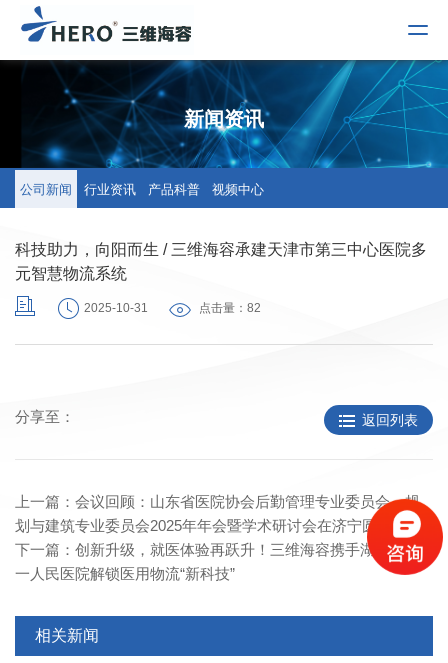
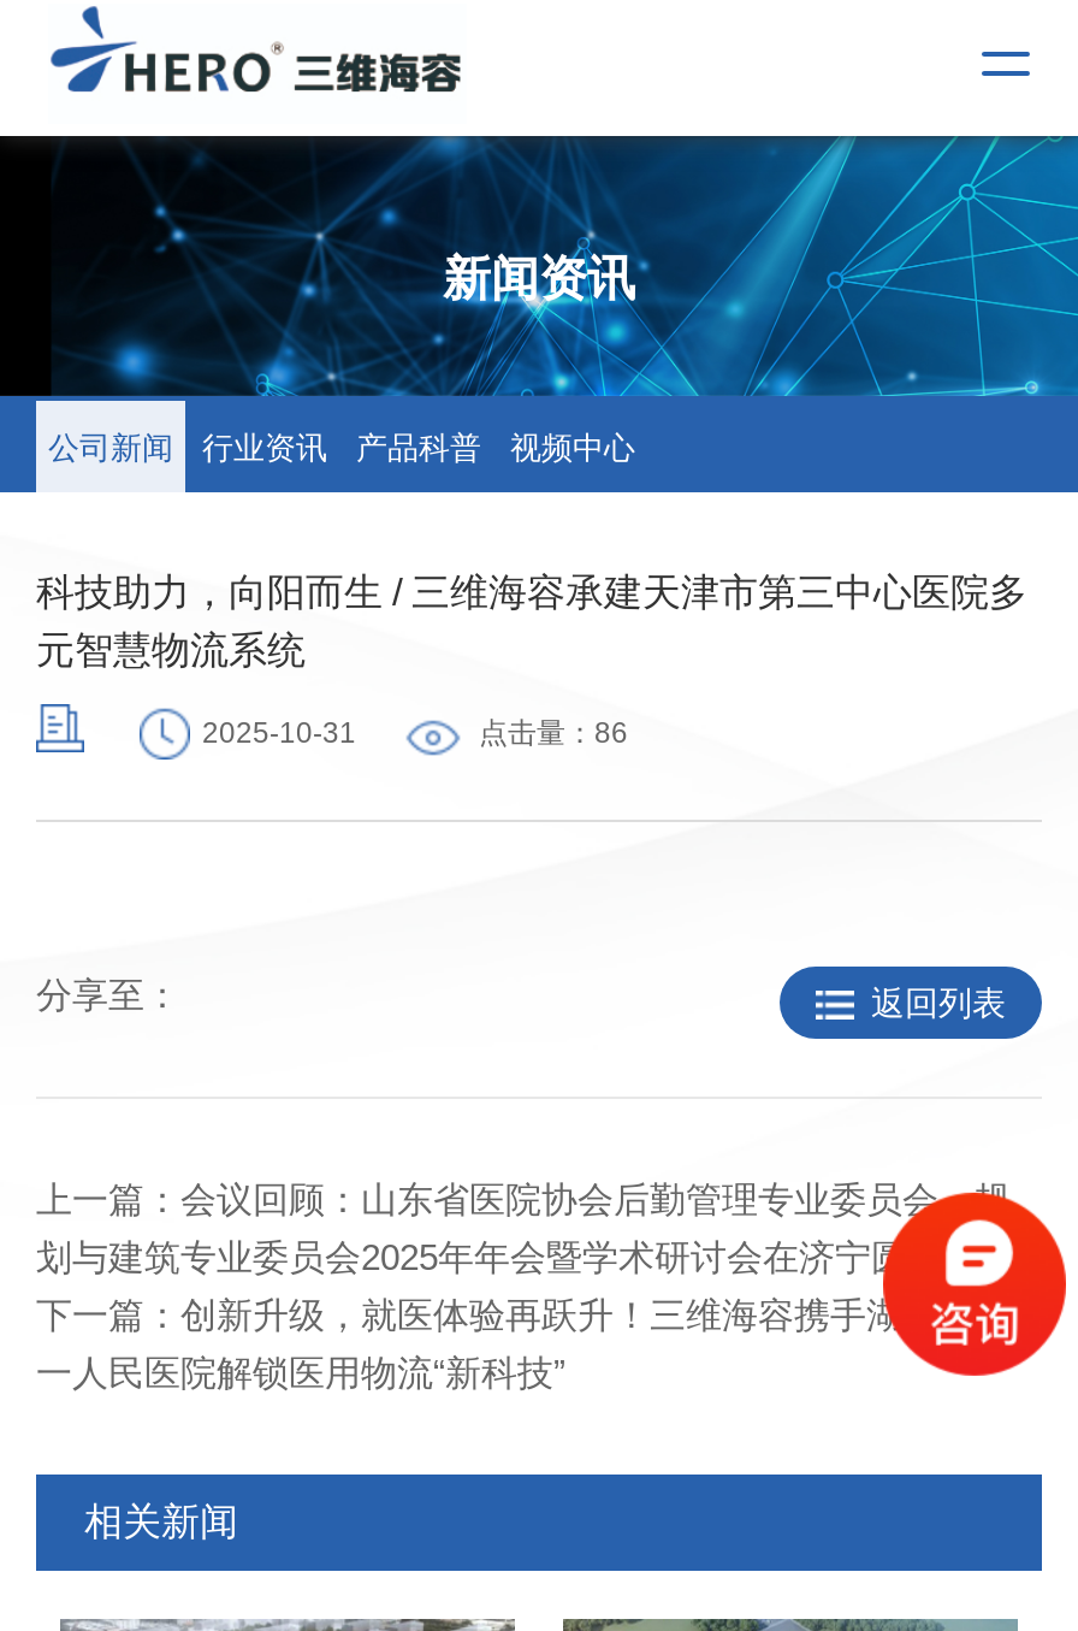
- 点击量：82
+ 点击量：86
